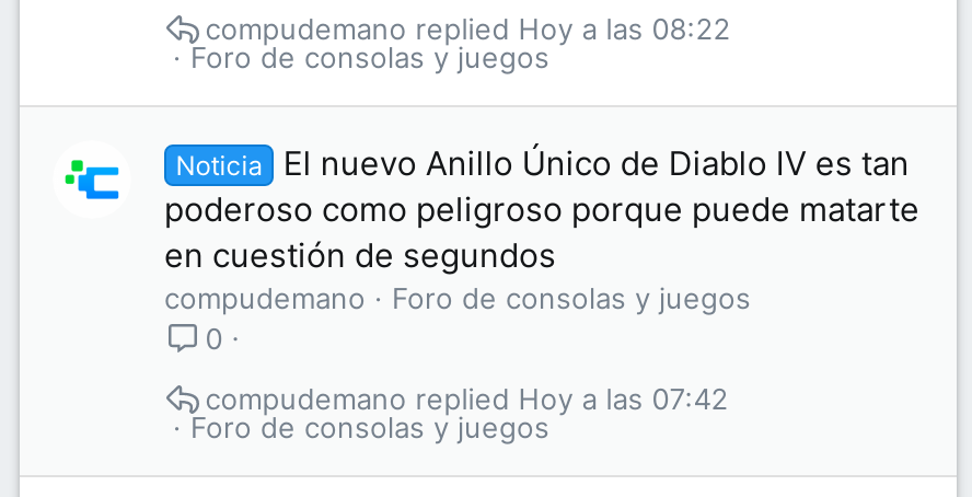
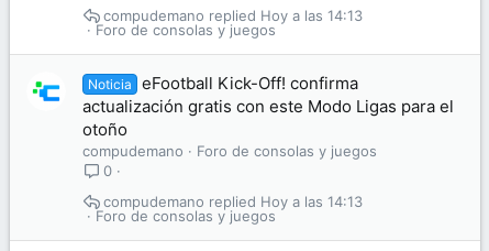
- Hoy a las 08:22
+ Hoy a las 14:13

- El nuevo Anillo Único de Diablo IV es tan
- poderoso como peligroso porque puede matarte
- en cuestión de segundos
+ eFootball Kick-Off! confirma
+ actualización gratis con este Modo Ligas para el
+ otoño

- Hoy a las 07:42
+ Hoy a las 14:13
